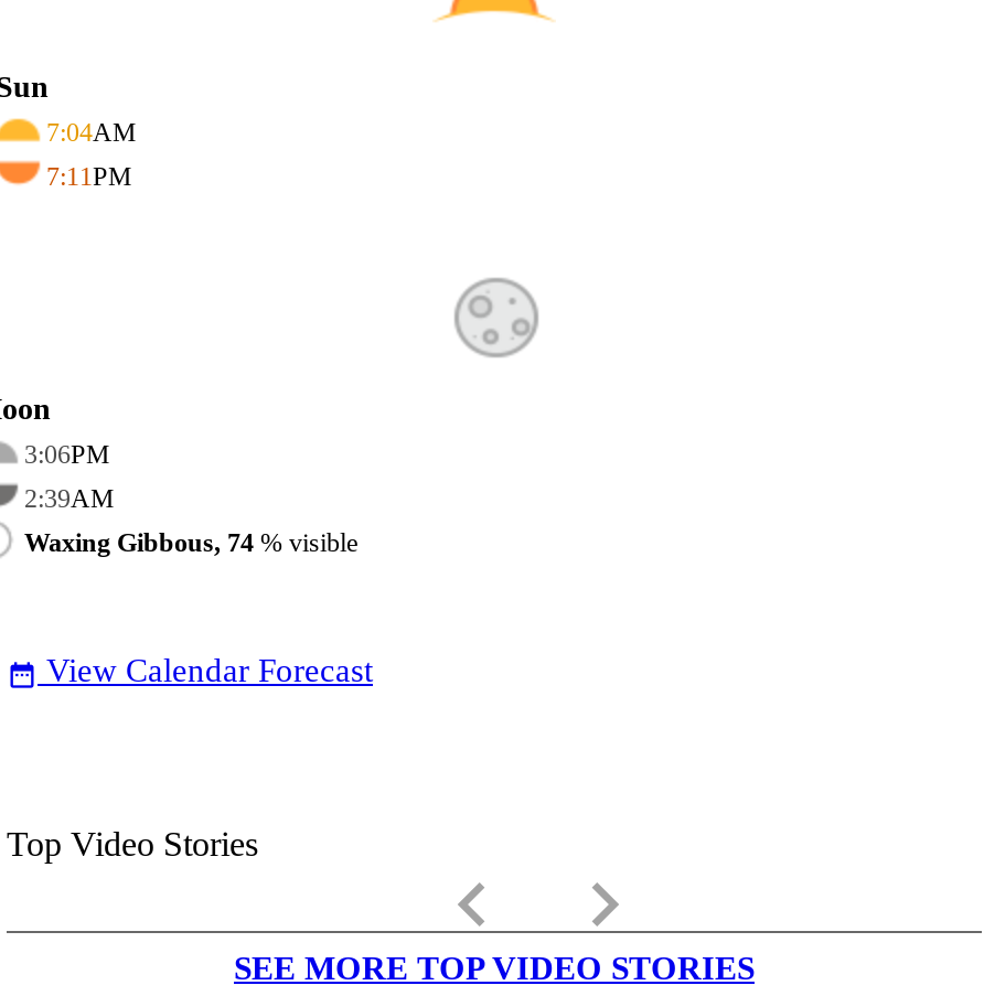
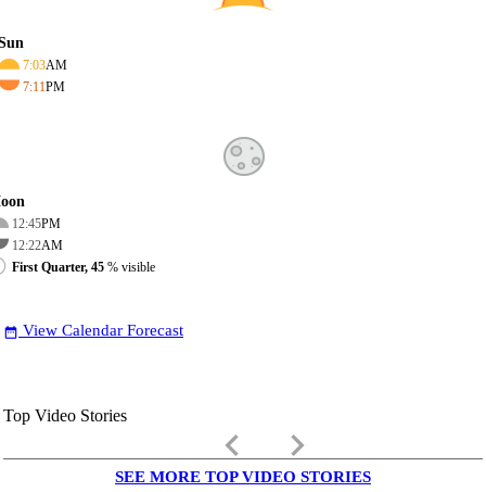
- 7:04AM
+ 7:03AM

- 3:06PM
+ 12:45PM

- 2:39AM
+ 12:22AM

- Waxing Gibbous, 74% visible
+ First Quarter, 45% visible
